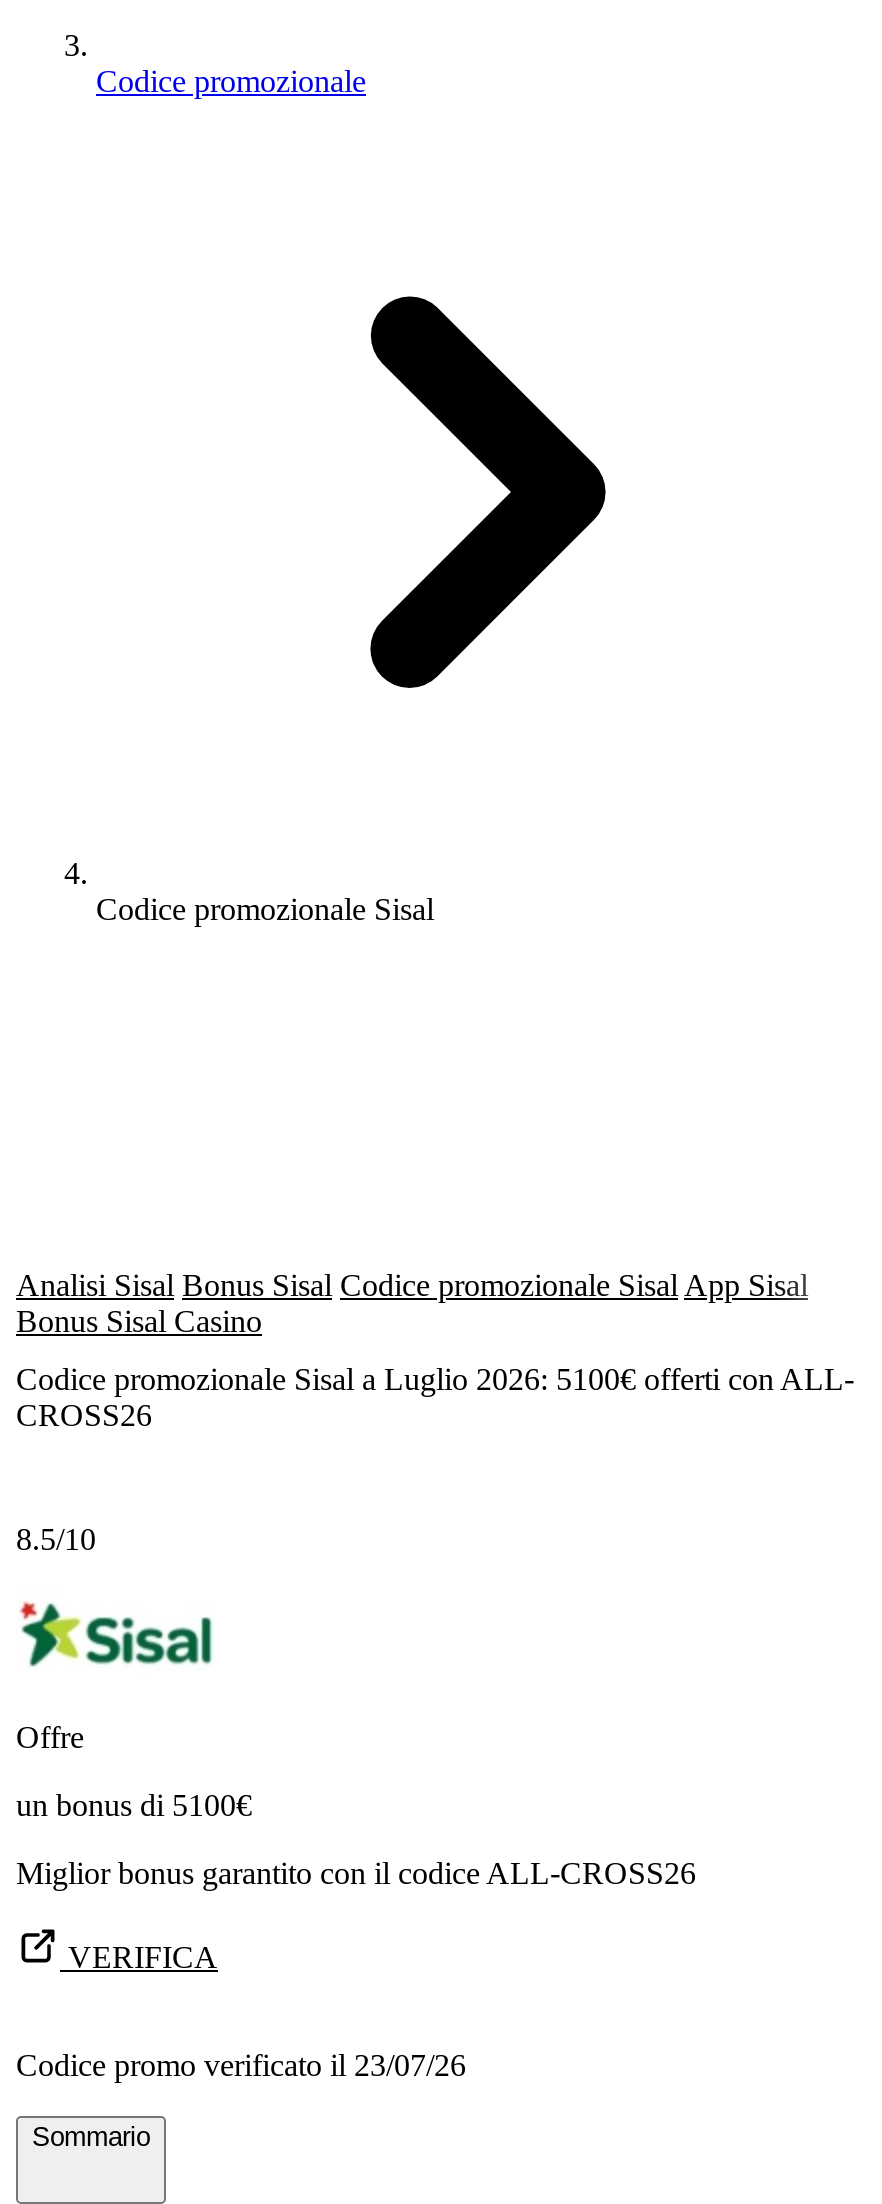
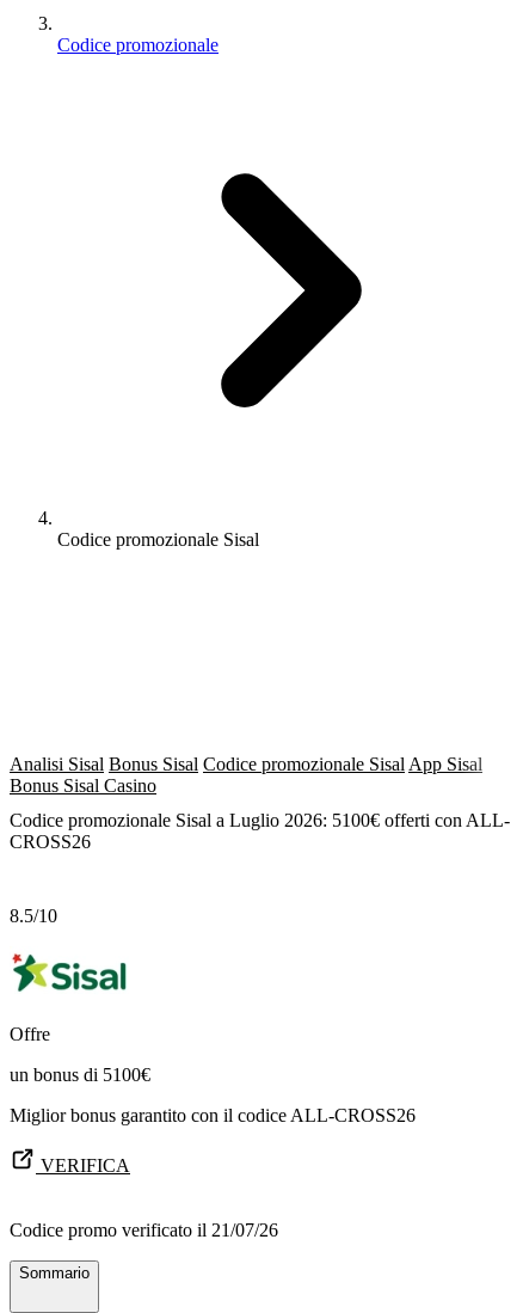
- Codice promo verificato il 23/07/26
+ Codice promo verificato il 21/07/26
